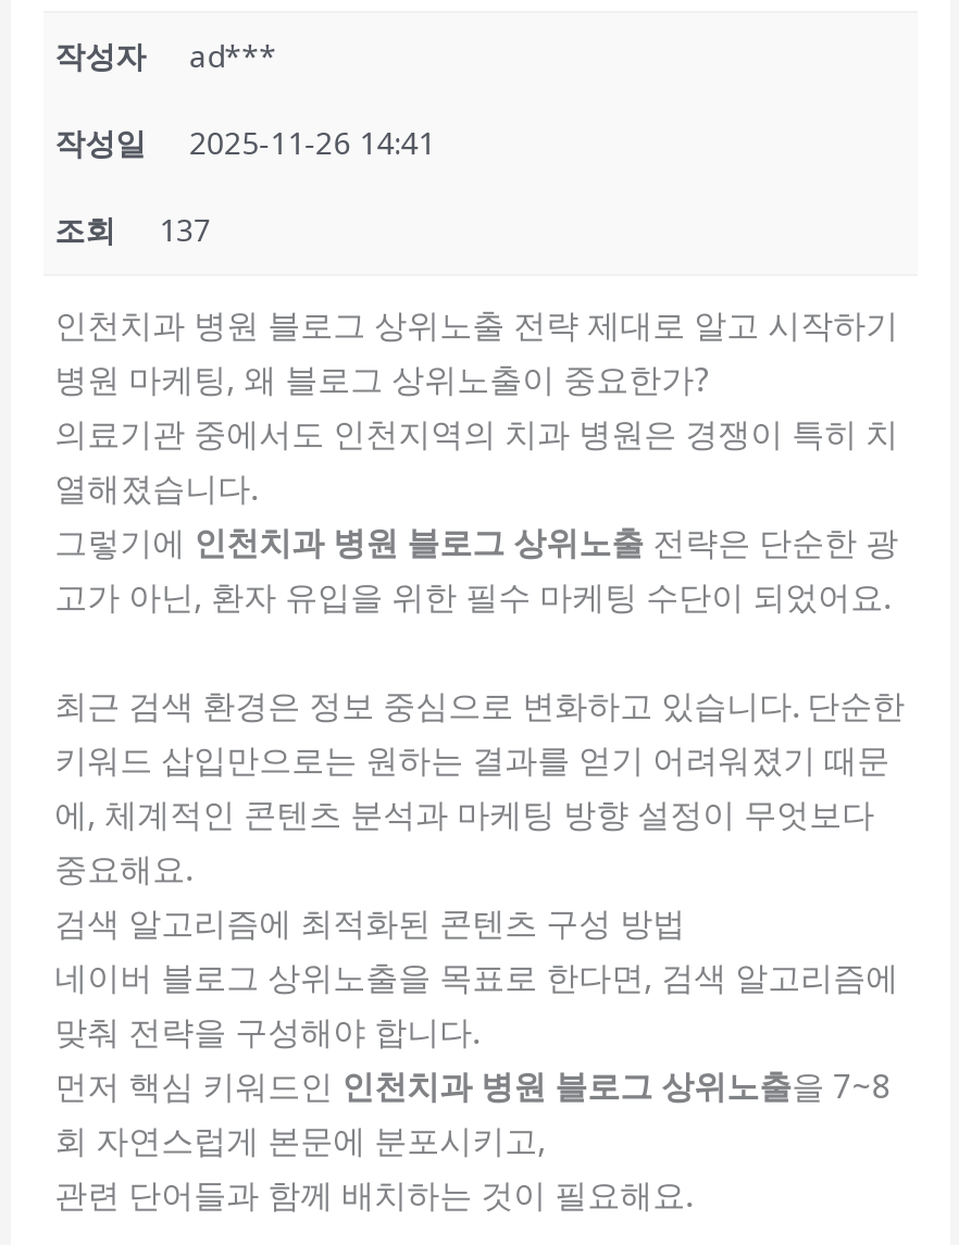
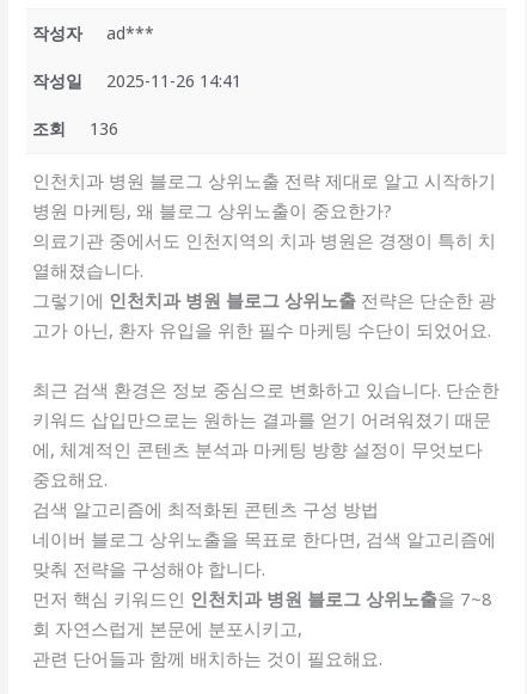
- 조회 137
+ 조회 136
